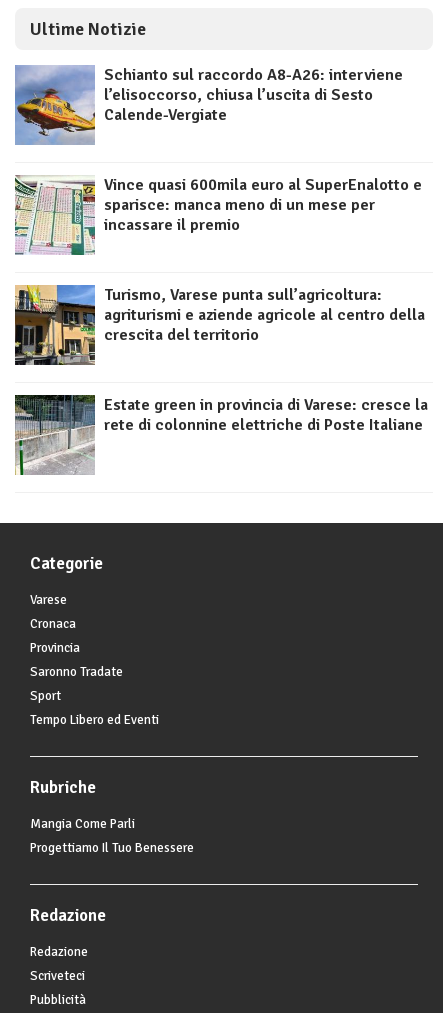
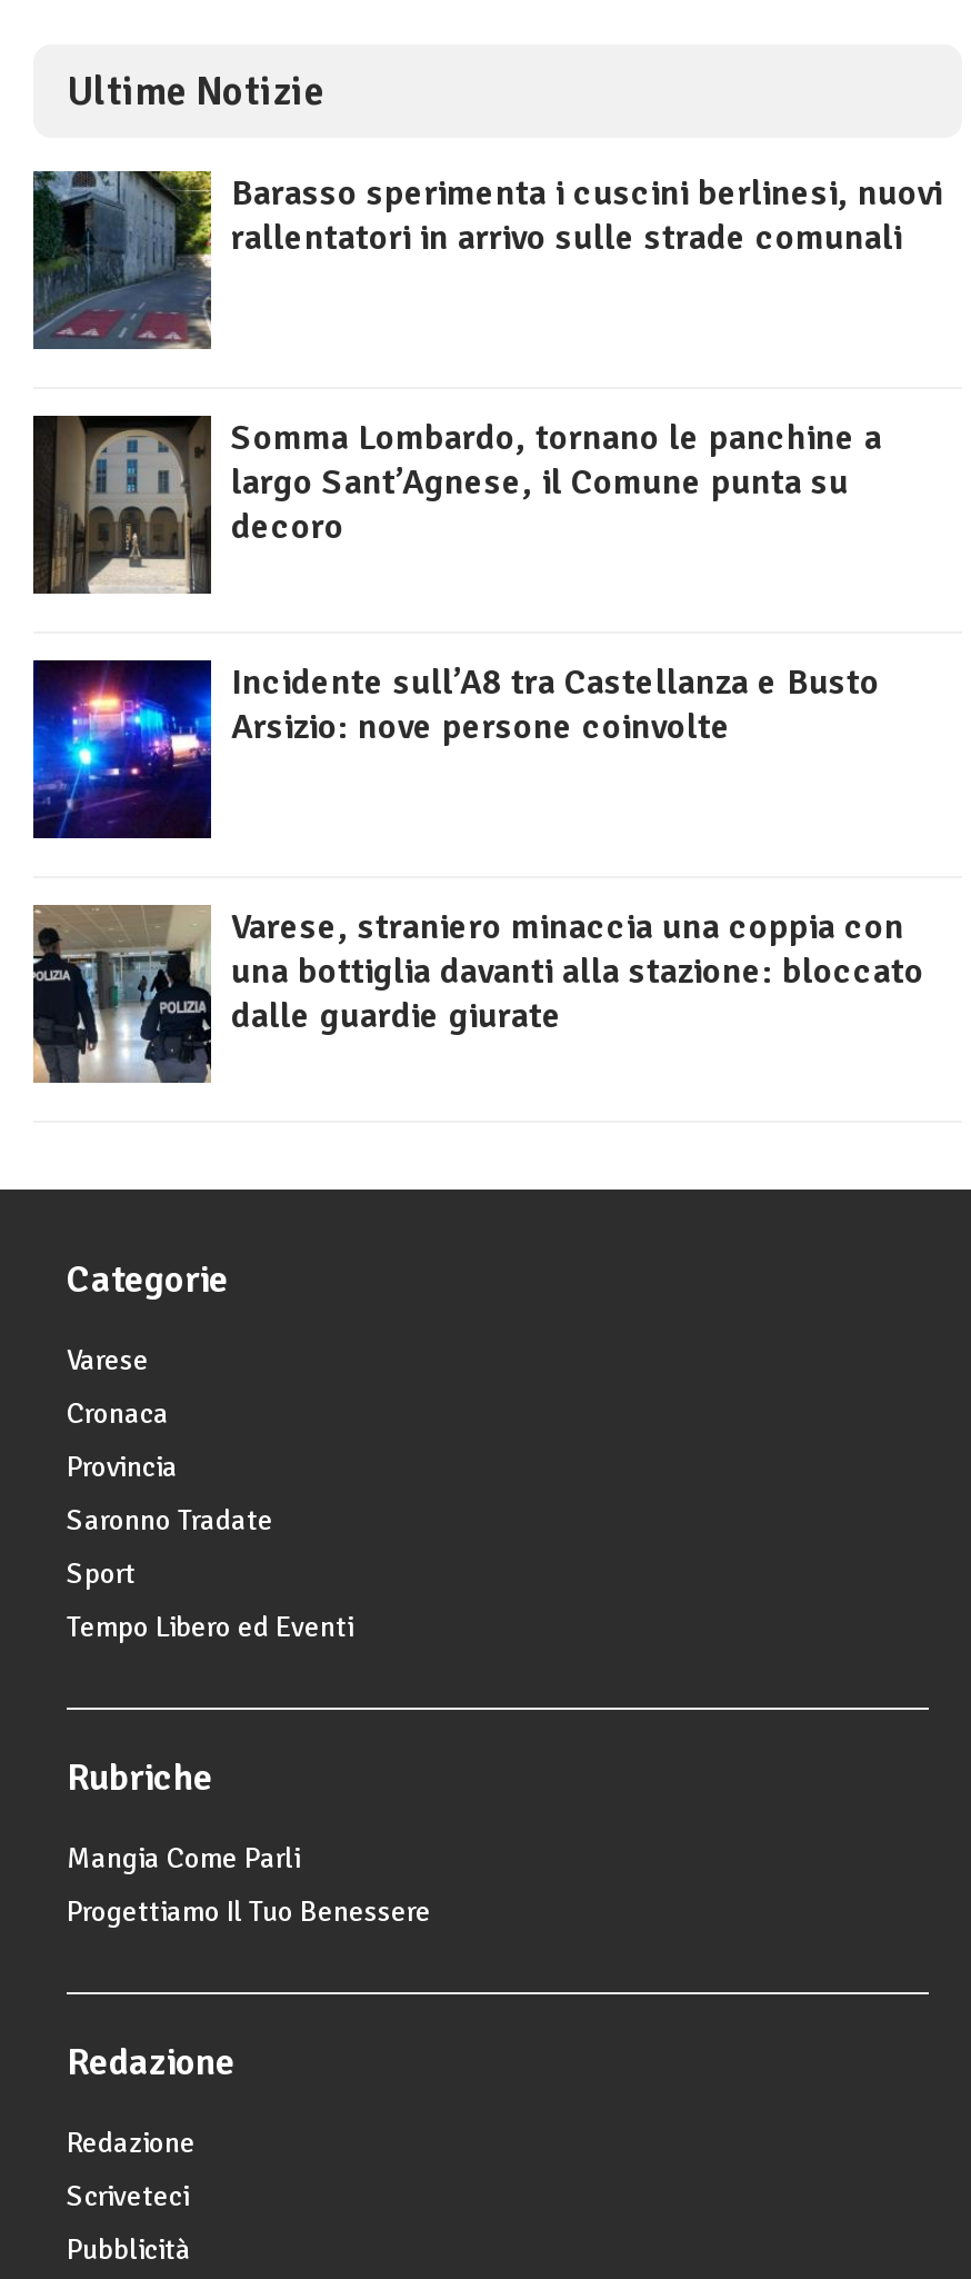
- [image]
- Schianto sul raccordo A8-A26: interviene
- l’elisoccorso, chiusa l’uscita di Sesto
- Calende-Vergiate
+ [image]
+ Barasso sperimenta i cuscini berlinesi, nuovi
+ rallentatori in arrivo sulle strade comunali

- [image]
- Vince quasi 600mila euro al SuperEnalotto e
- sparisce: manca meno di un mese per
- incassare il premio
+ [image]
+ Somma Lombardo, tornano le panchine a
+ largo Sant’Agnese, il Comune punta su
+ decoro

- [image]
- Turismo, Varese punta sull’agricoltura:
- agriturismi e aziende agricole al centro della
- crescita del territorio
+ [image]
+ Incidente sull’A8 tra Castellanza e Busto
+ Arsizio: nove persone coinvolte

- [image]
- Estate green in provincia di Varese: cresce la
- rete di colonnine elettriche di Poste Italiane
+ [image]
+ Varese, straniero minaccia una coppia con
+ una bottiglia davanti alla stazione: bloccato
+ dalle guardie giurate
